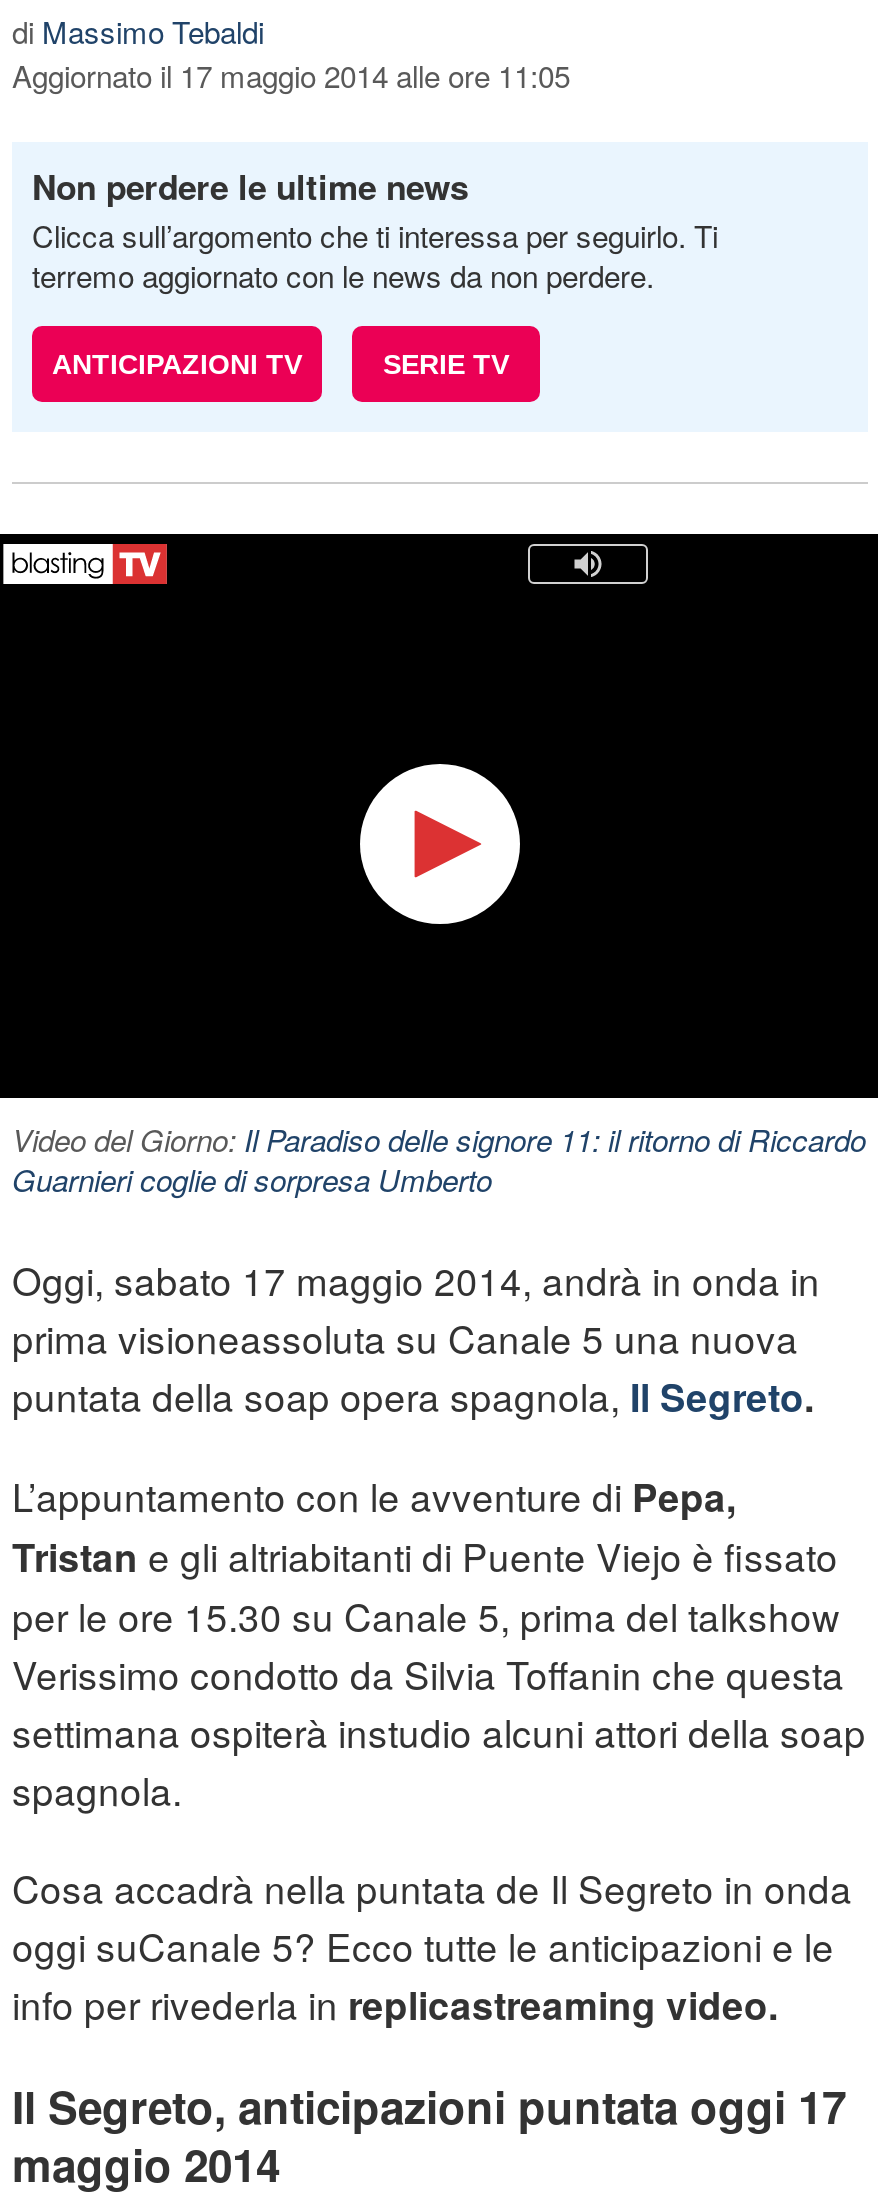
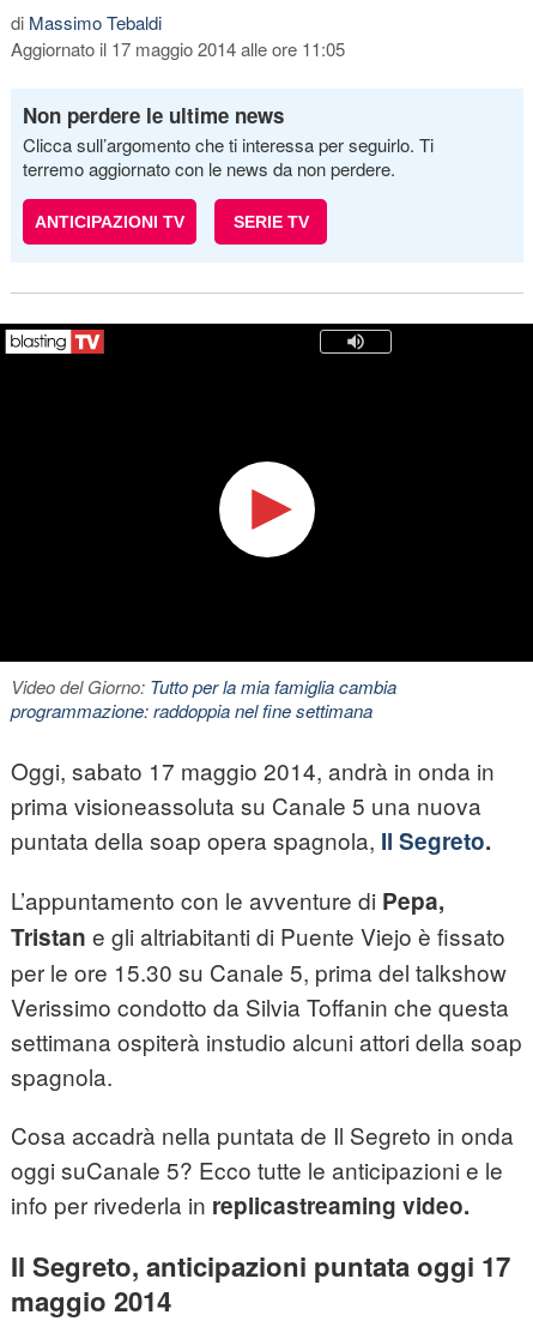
- Video del Giorno: Il Paradiso delle signore 11: il ritorno di Riccardo
- Guarnieri coglie di sorpresa Umberto
+ Video del Giorno: Tutto per la mia famiglia cambia
+ programmazione: raddoppia nel fine settimana
